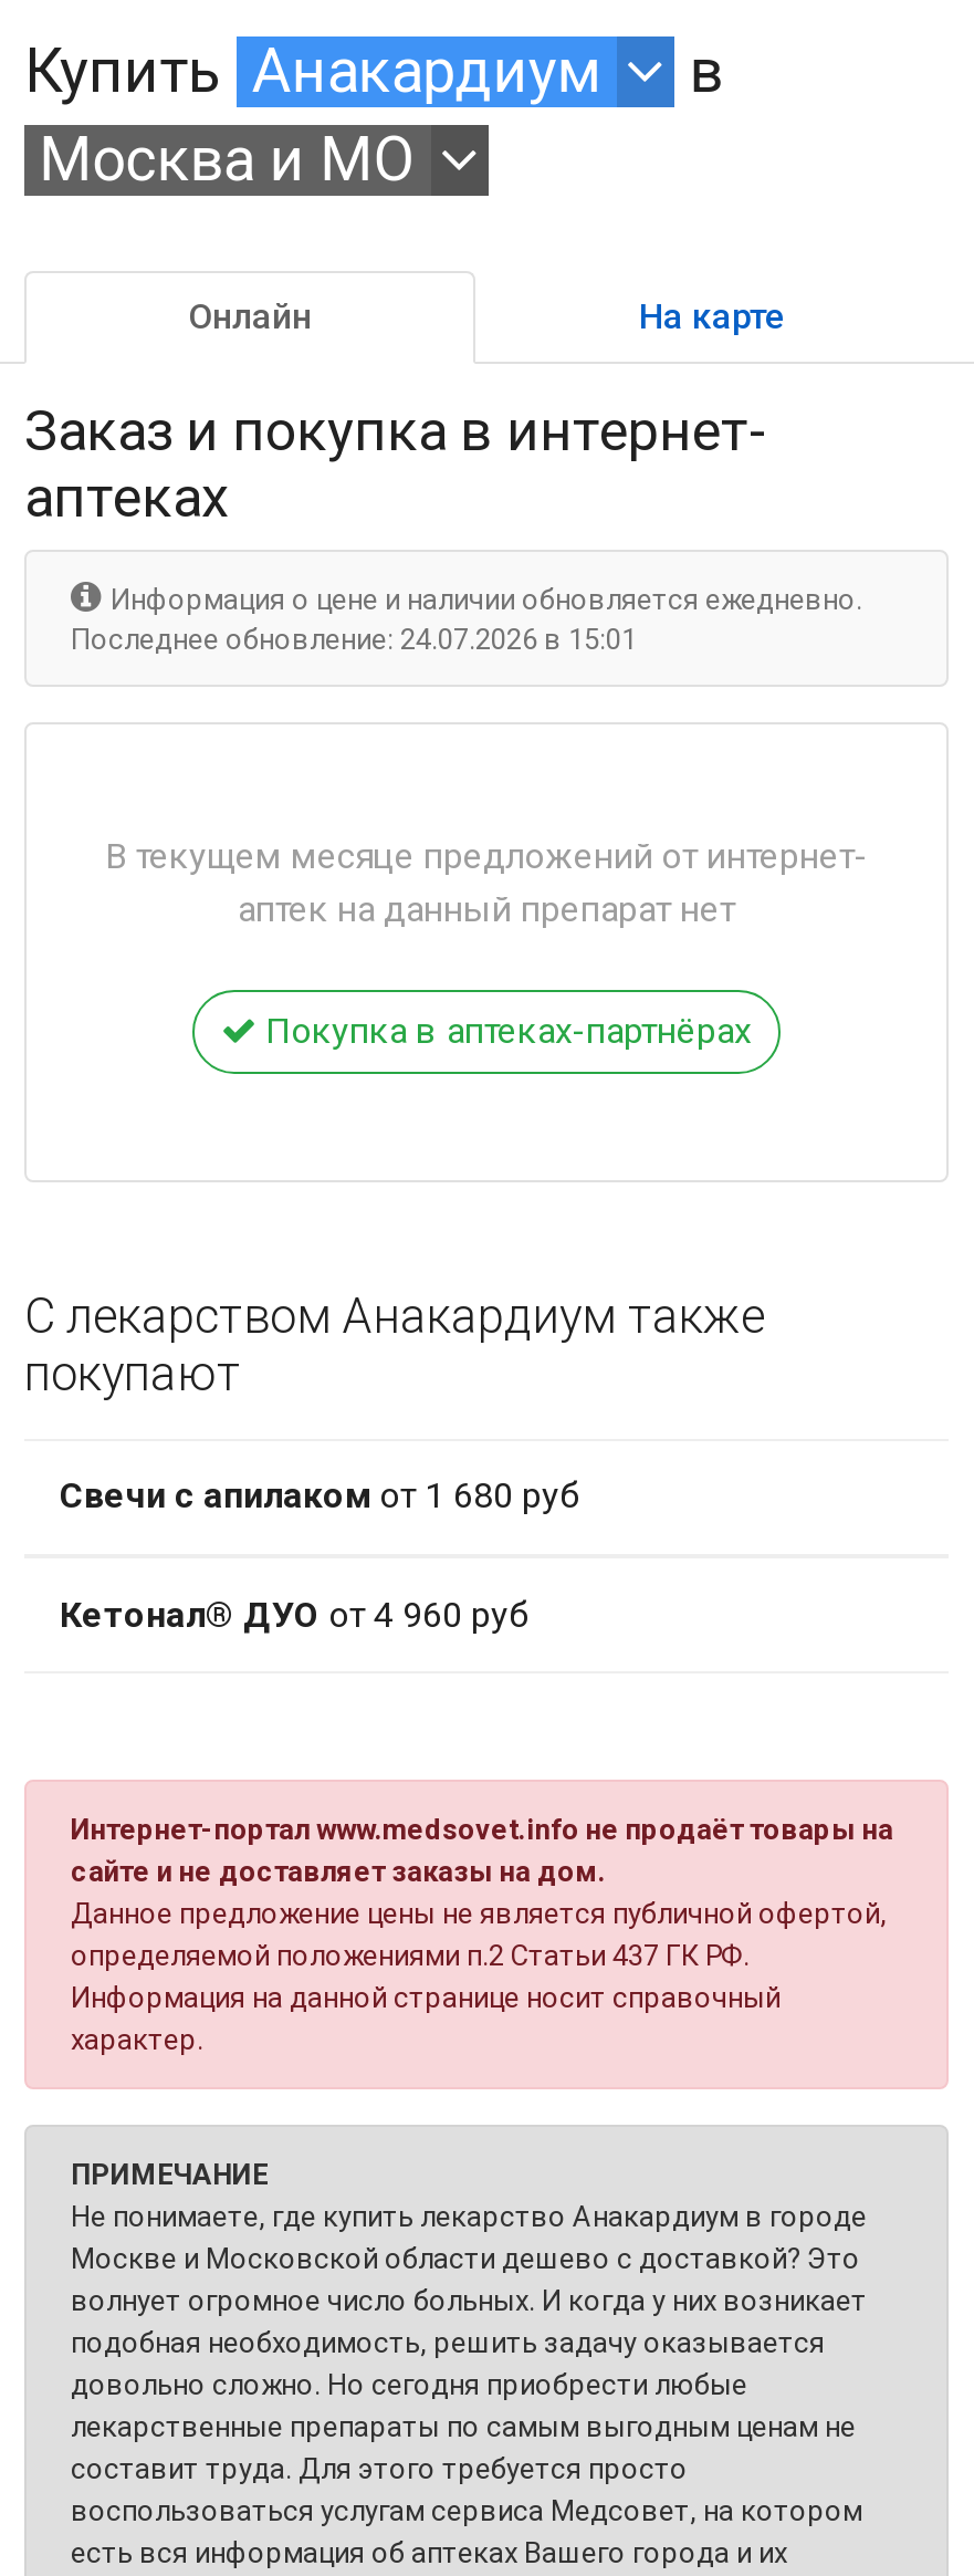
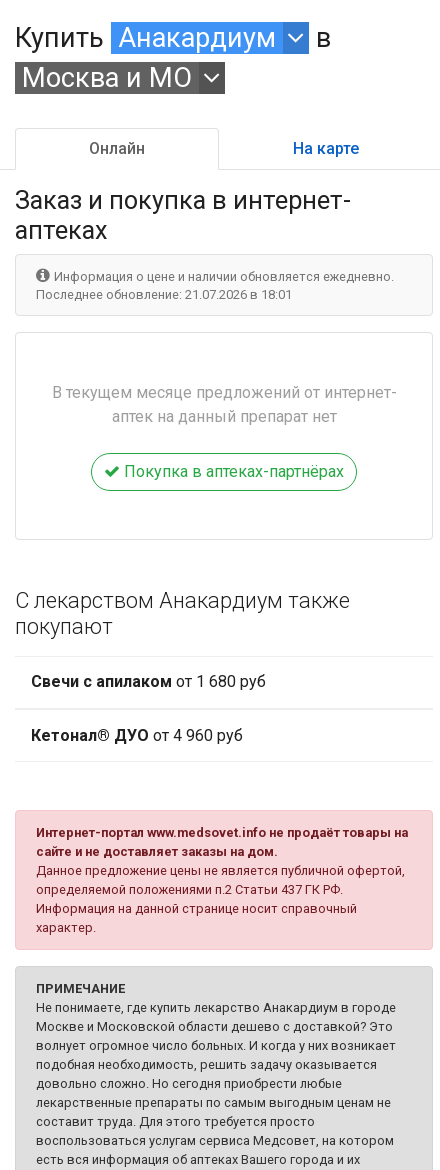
- Последнее обновление: 24.07.2026 в 15:01
+ Последнее обновление: 21.07.2026 в 18:01
